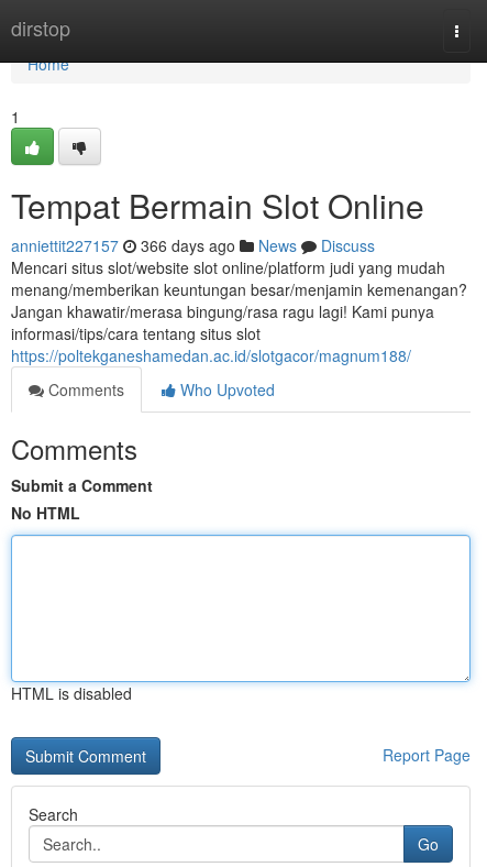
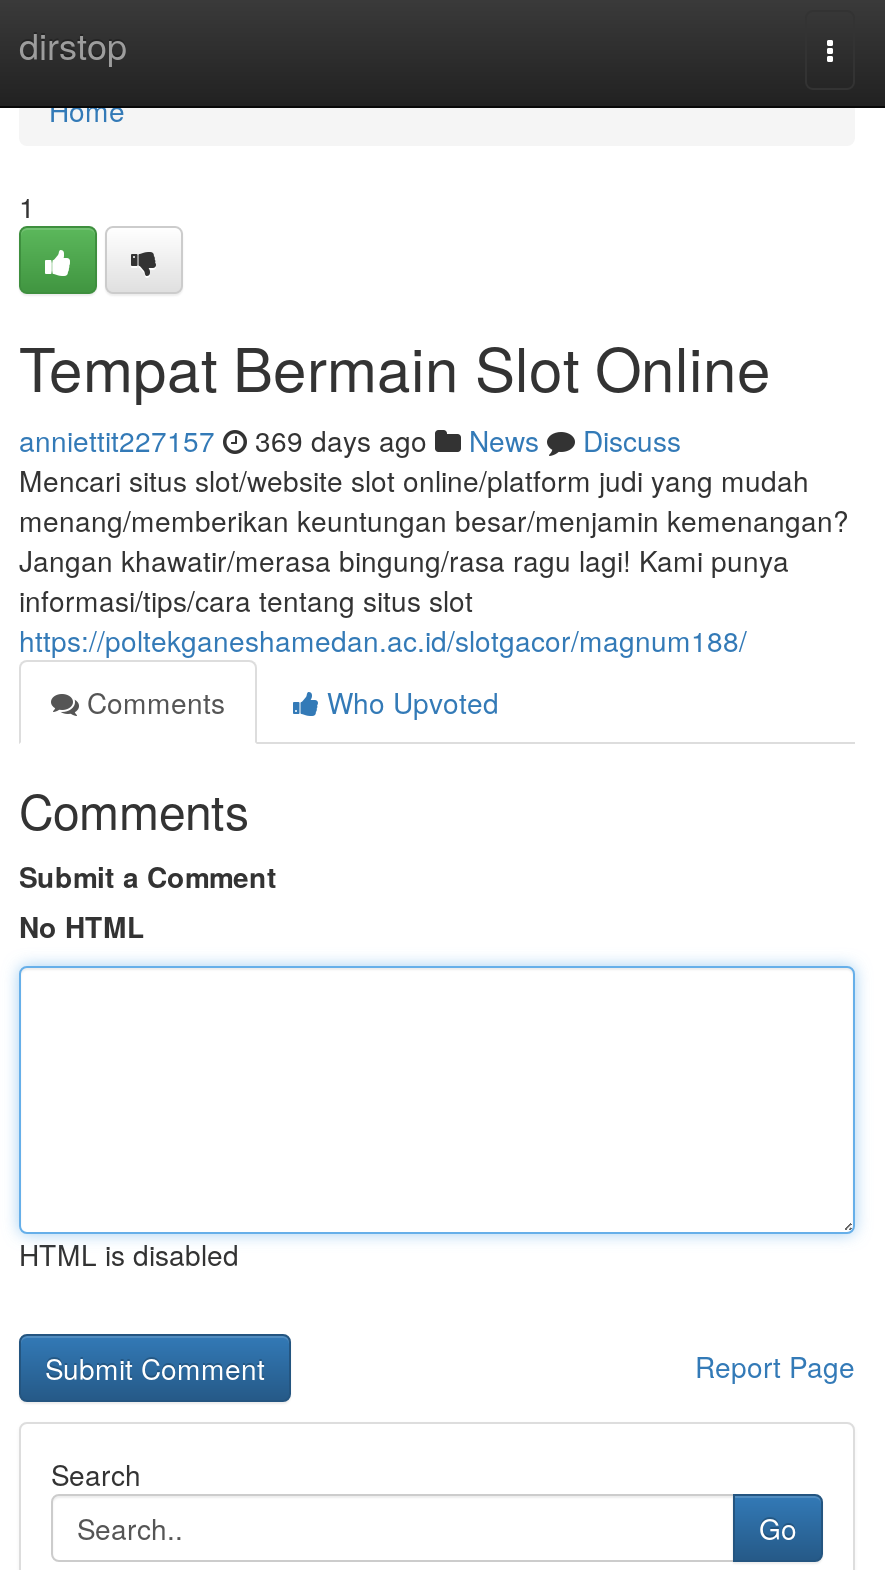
- anniettit227157 366 days ago News Discuss
+ anniettit227157 369 days ago News Discuss
